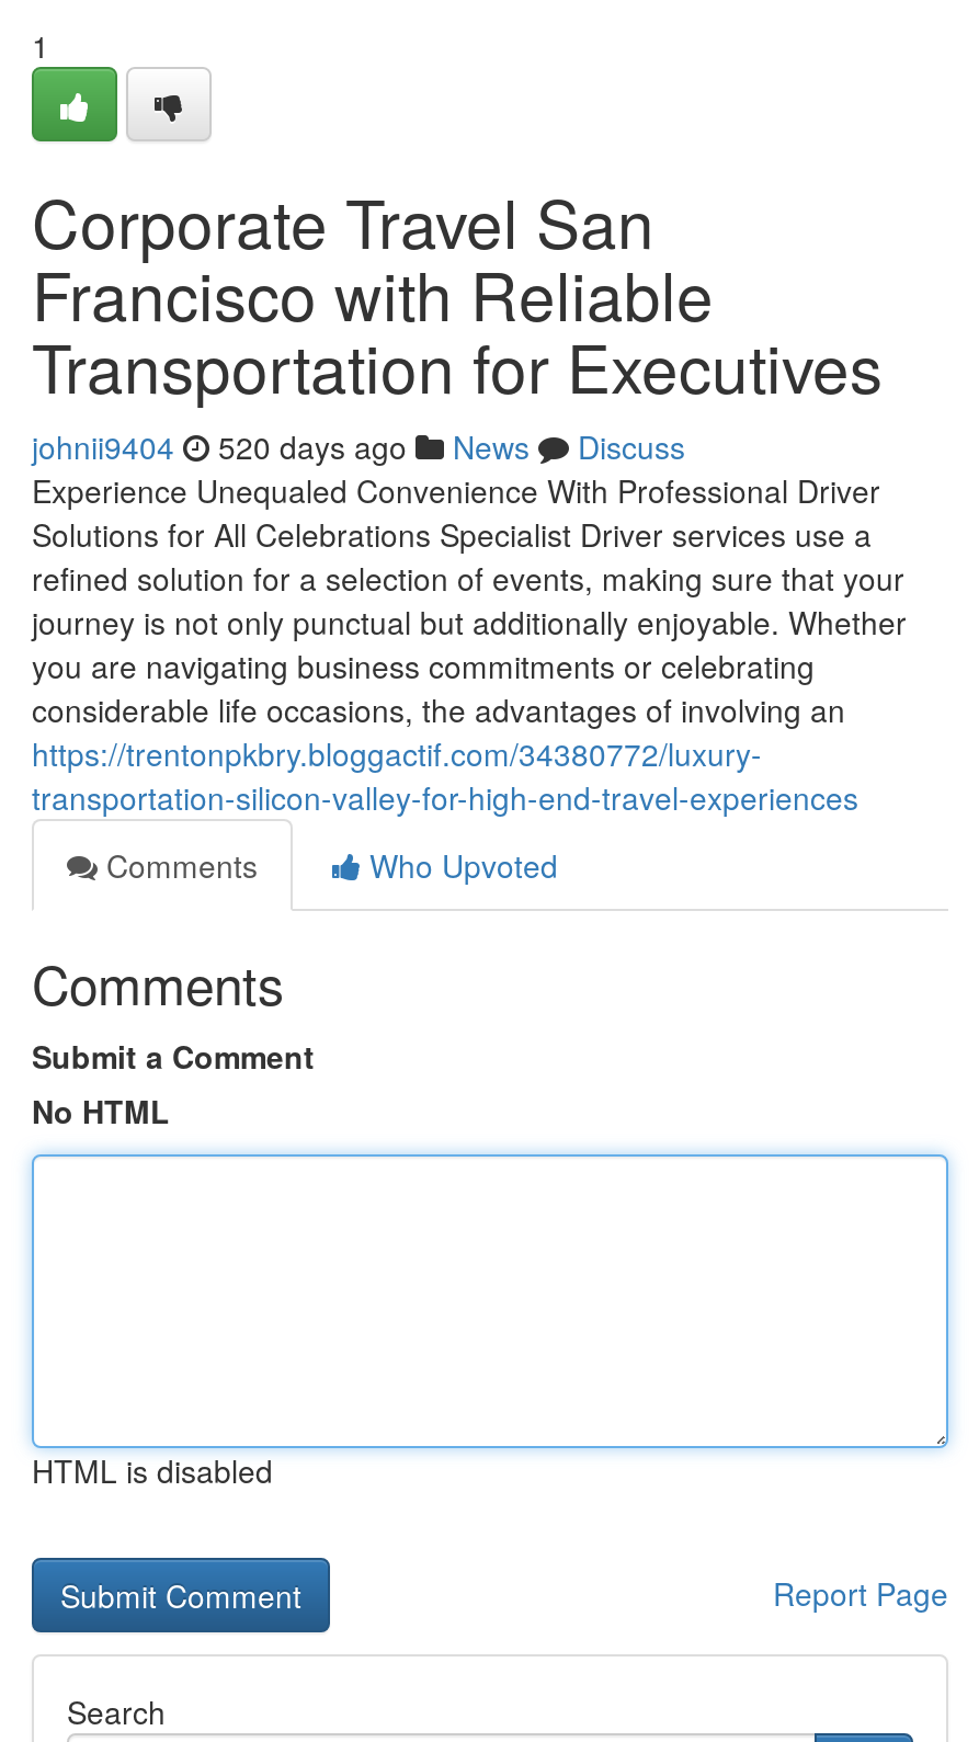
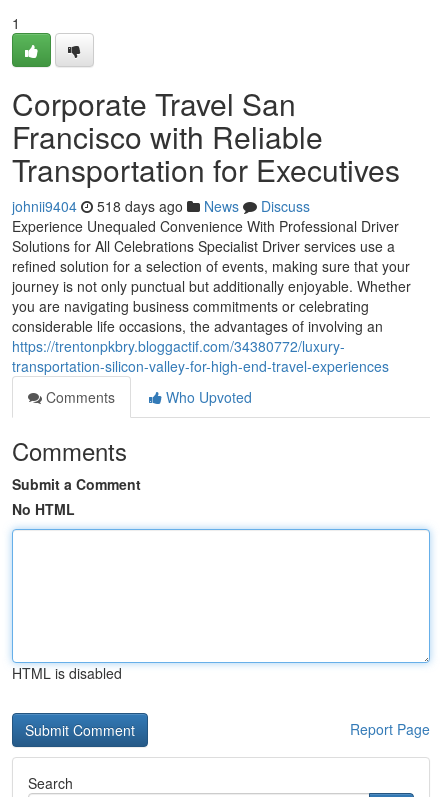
- johnii9404 520 days ago News Discuss
+ johnii9404 518 days ago News Discuss
